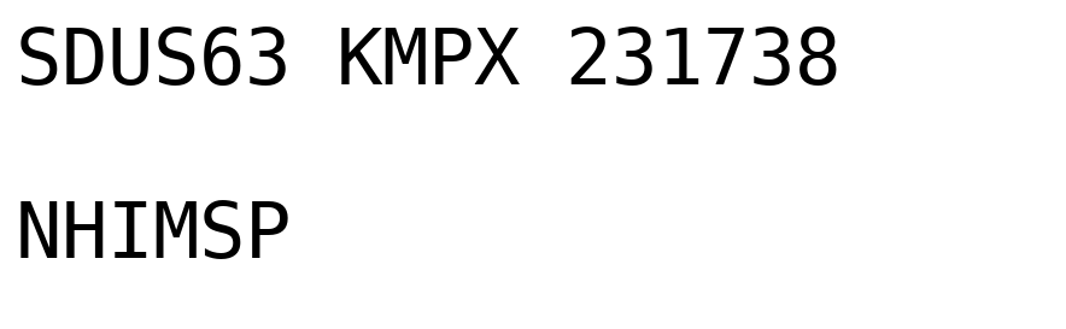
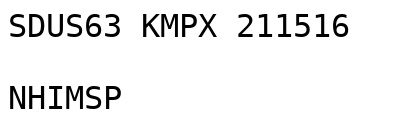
- SDUS63 KMPX 231738
+ SDUS63 KMPX 211516
